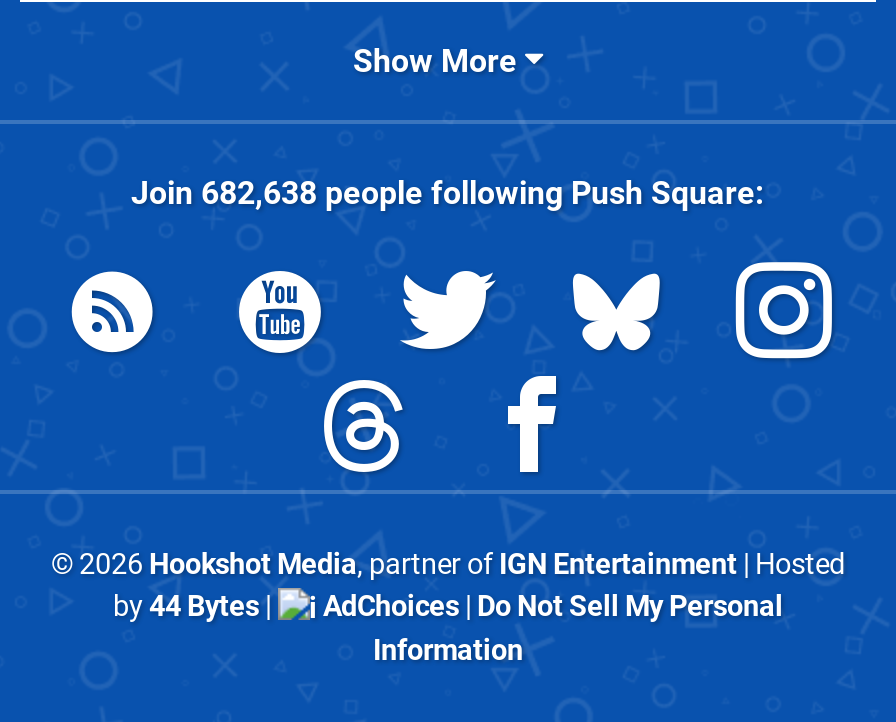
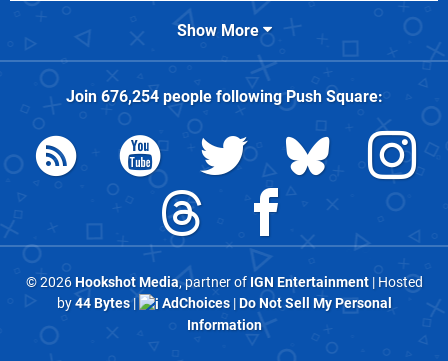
- Join 682,638 people following Push Square:
+ Join 676,254 people following Push Square:
